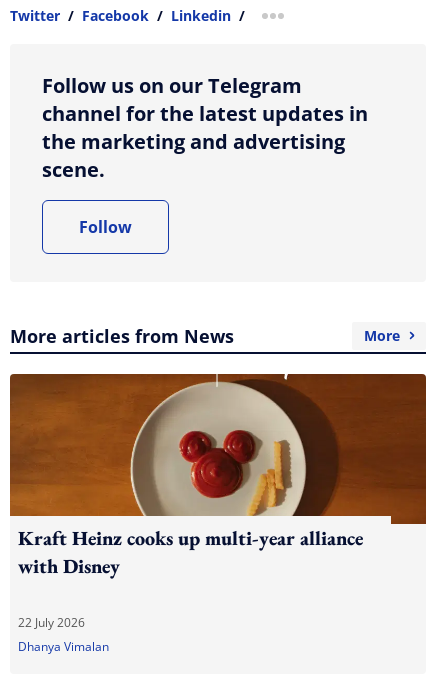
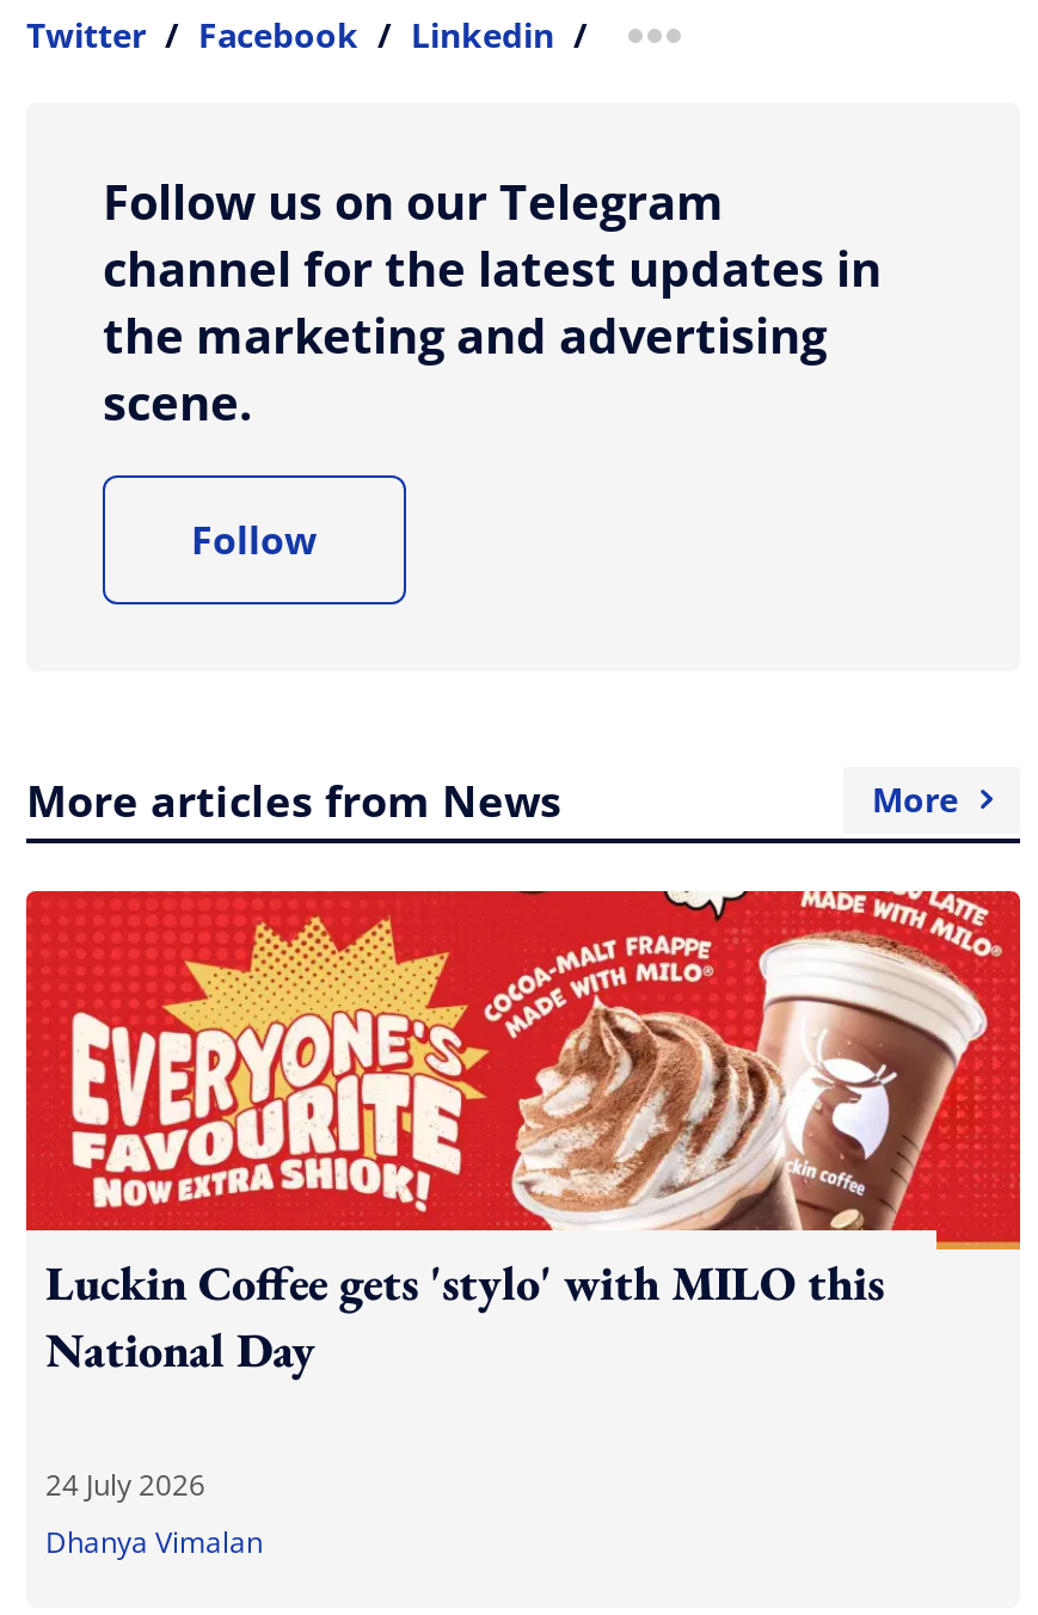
- [image]
- Kraft Heinz cooks up multi-year alliance
- with Disney
+ [image]
+ Luckin Coffee gets 'stylo' with MILO this
+ National Day

- 22 July 2026
+ 24 July 2026
